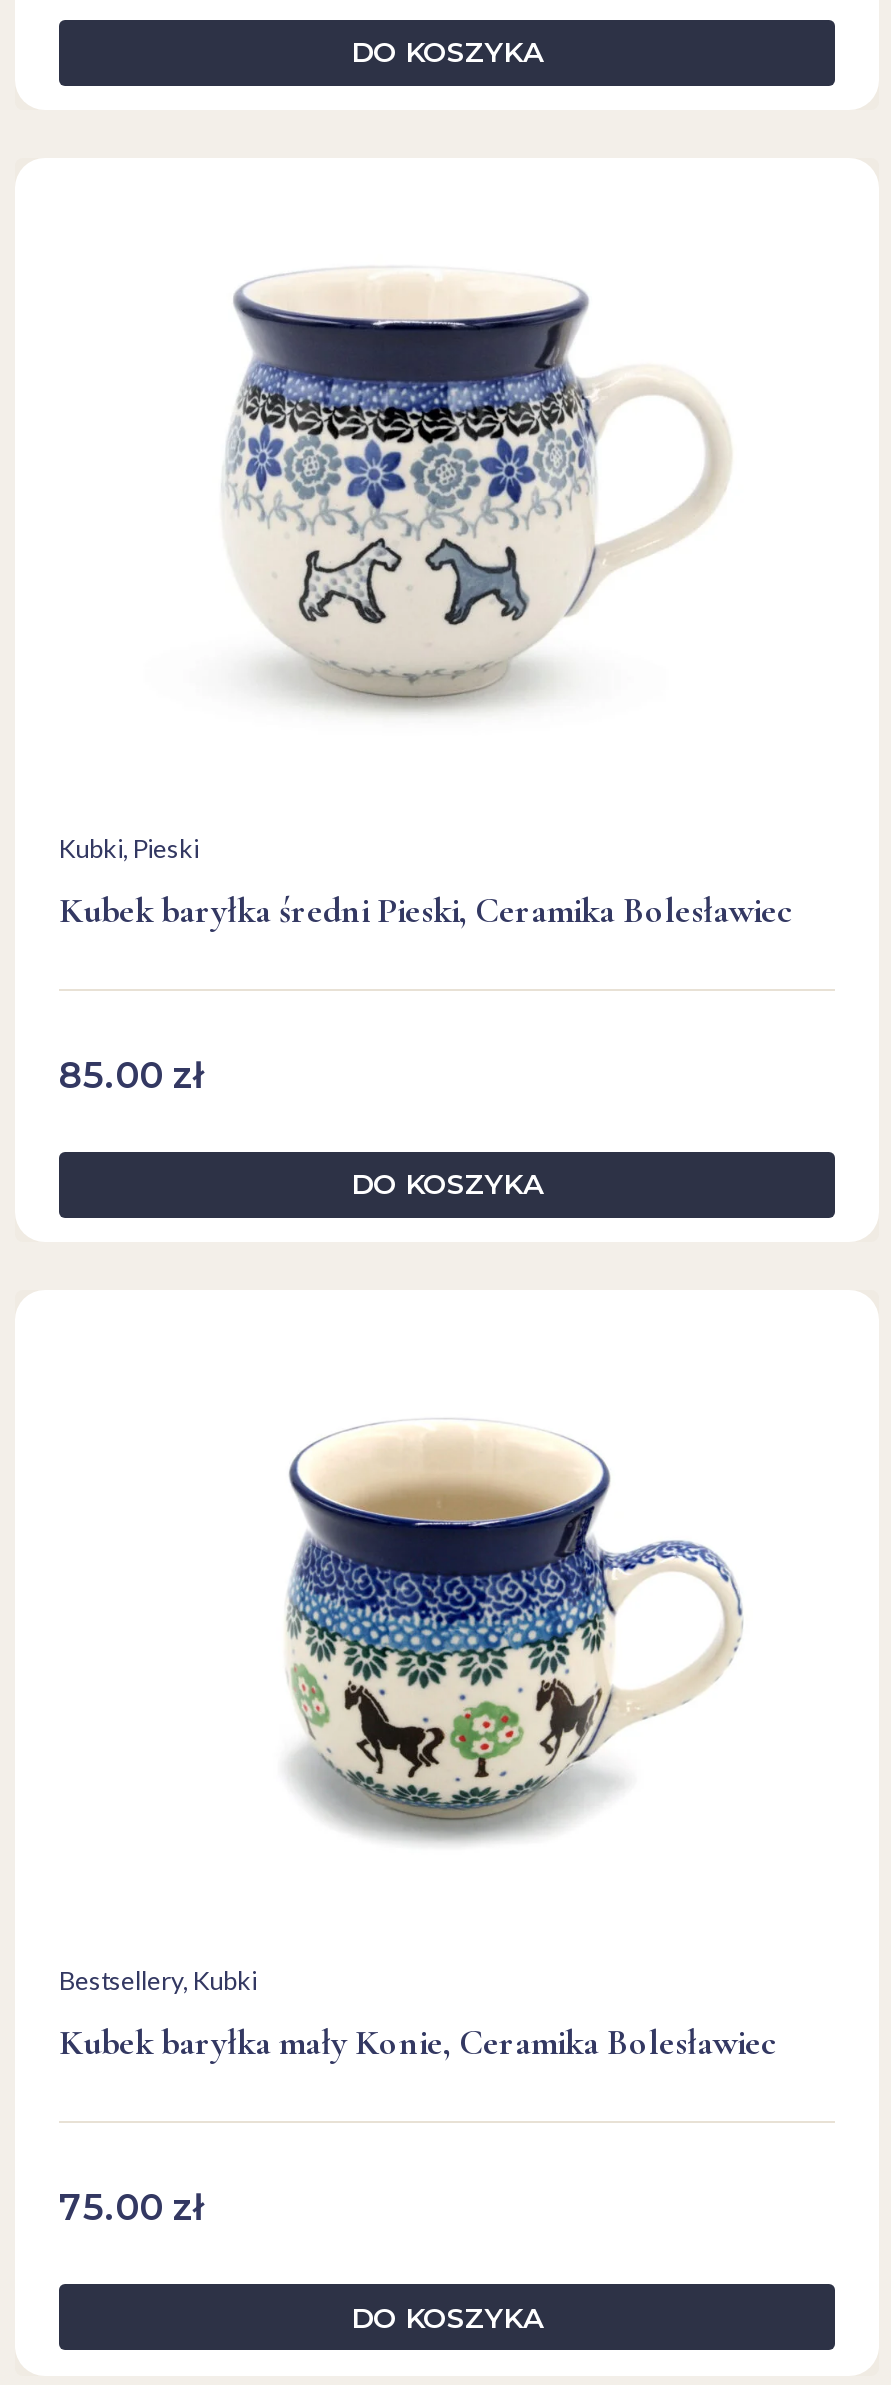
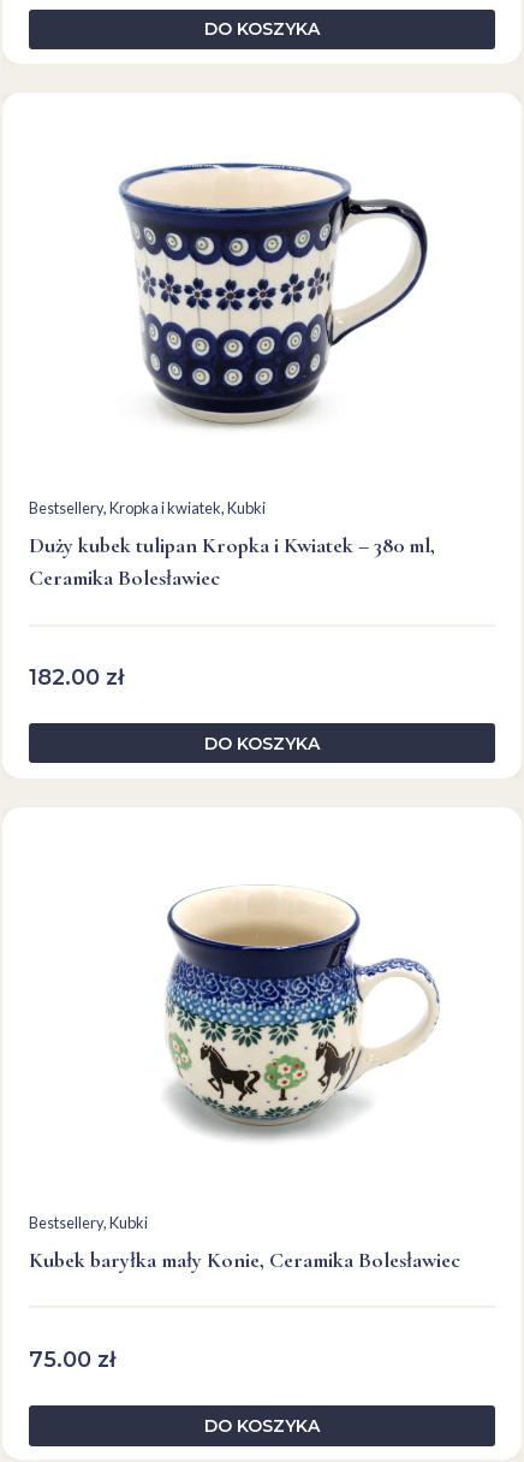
- [image]
+ [image]

- Kubki, Pieski
+ Bestsellery, Kropka i kwiatek, Kubki

- Kubek baryłka średni Pieski, Ceramika Bolesławiec
+ Duży kubek tulipan Kropka i Kwiatek – 380 ml,
+ Ceramika Bolesławiec

- 85.00 zł
+ 182.00 zł
